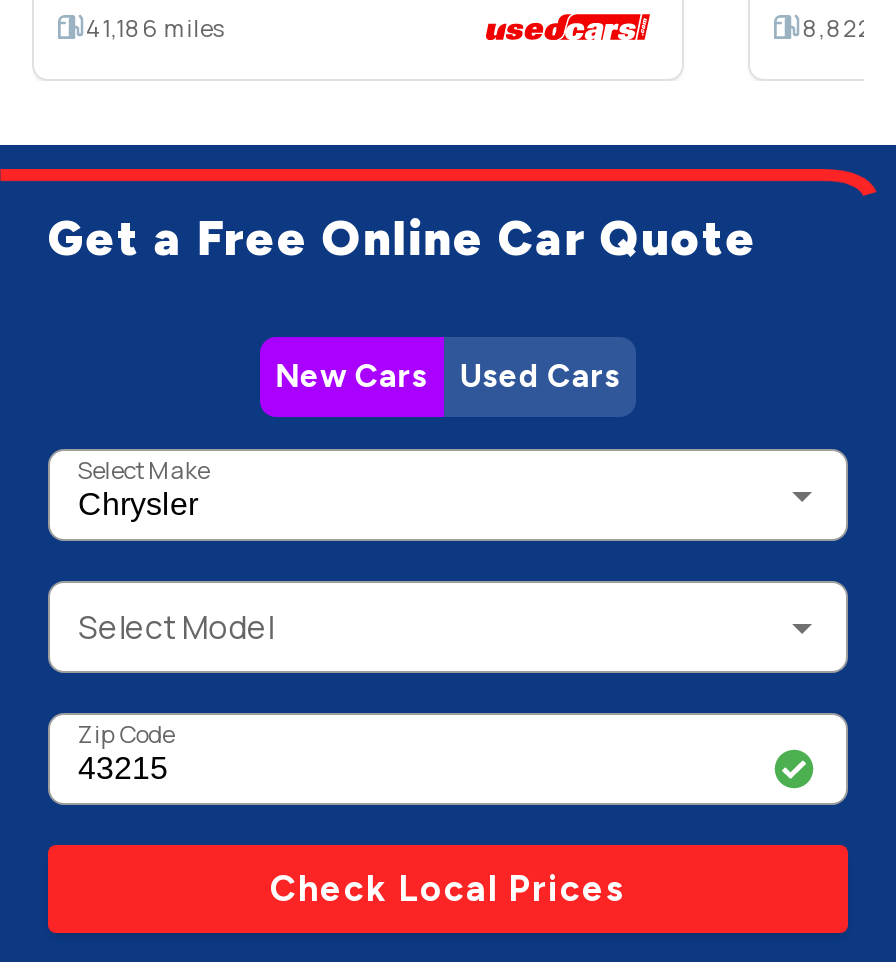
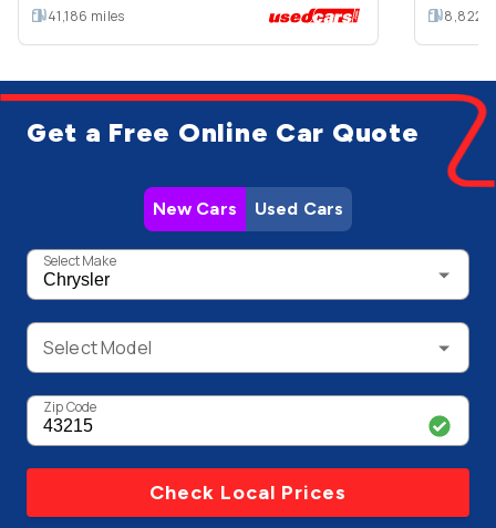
+ [image]
